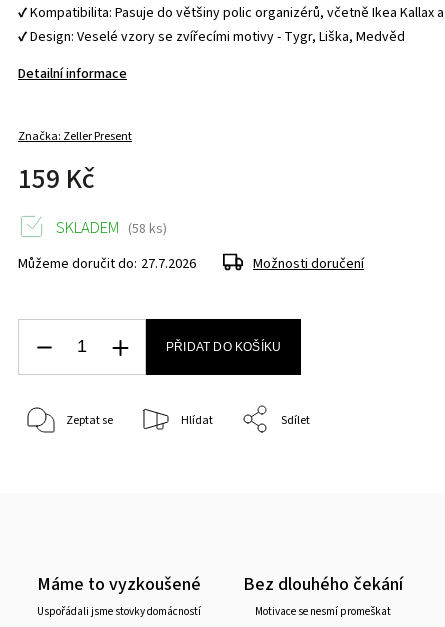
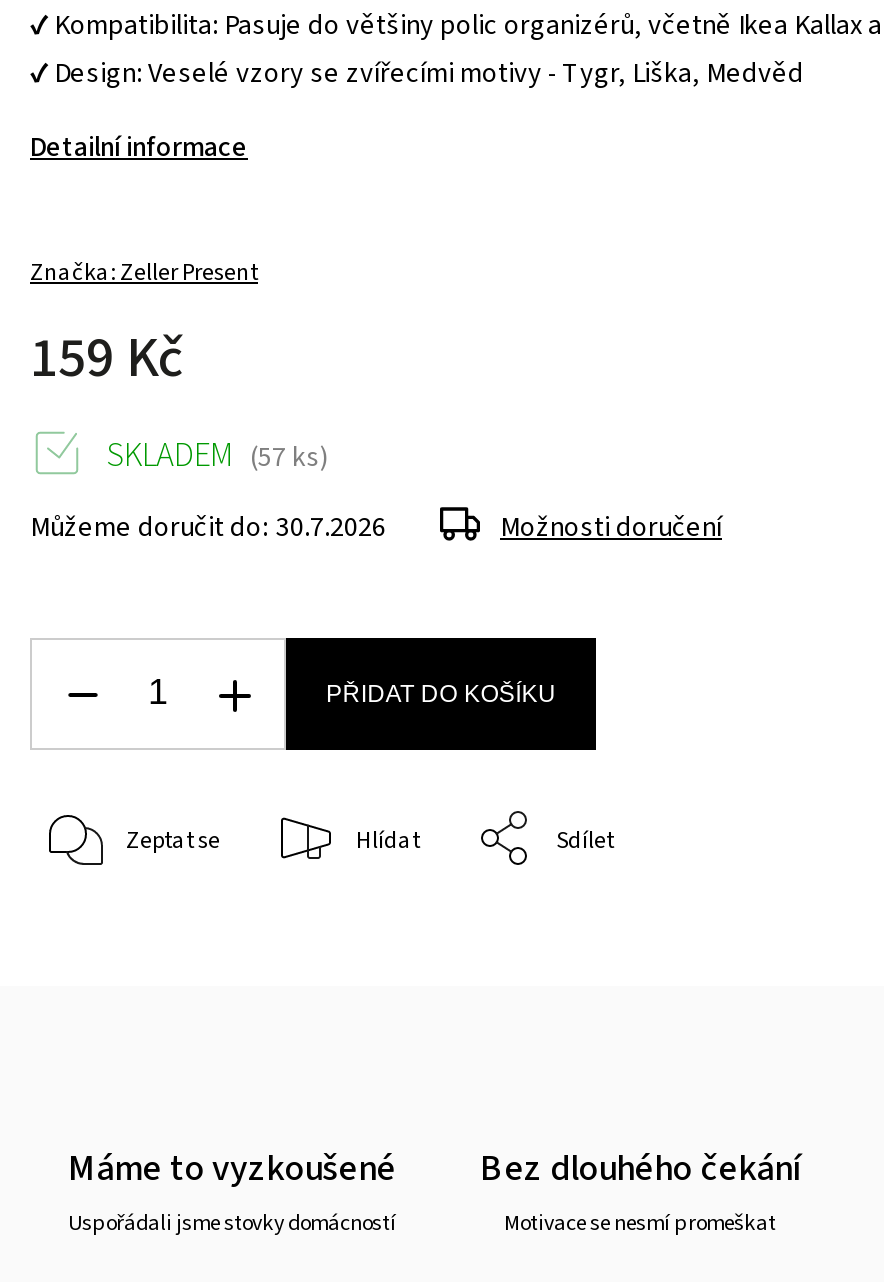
- SKLADEM (58 ks)
+ SKLADEM (57 ks)

- Můžeme doručit do: 27.7.2026
+ Můžeme doručit do: 30.7.2026
